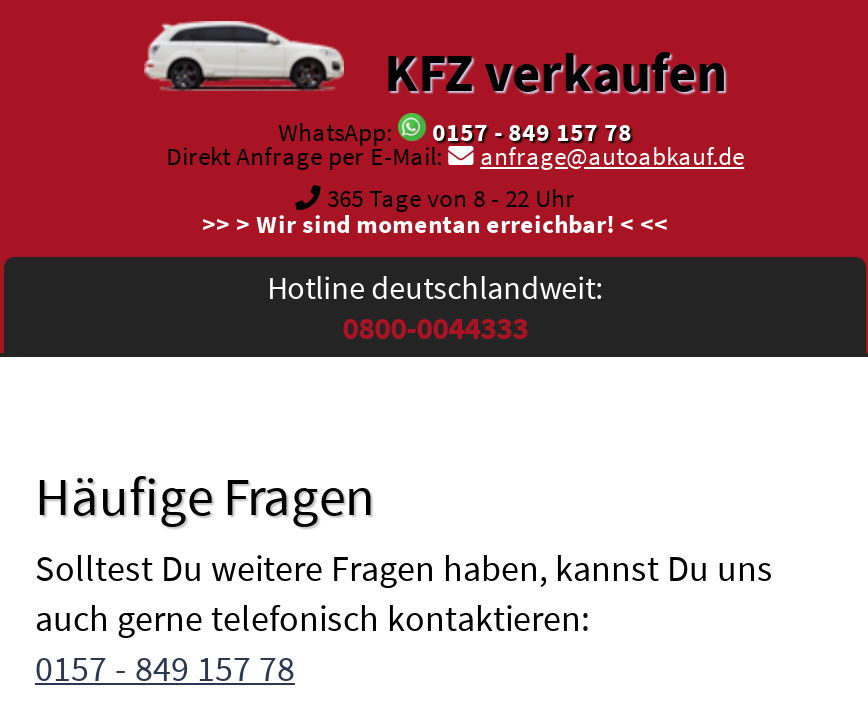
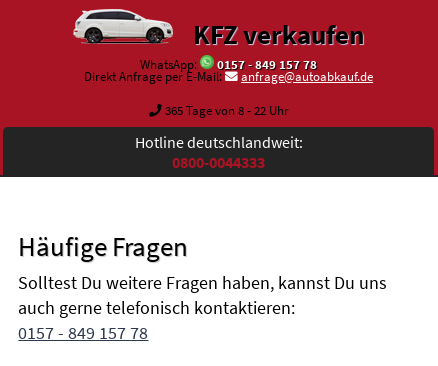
- >> > Wir sind momentan erreichbar! < <<
